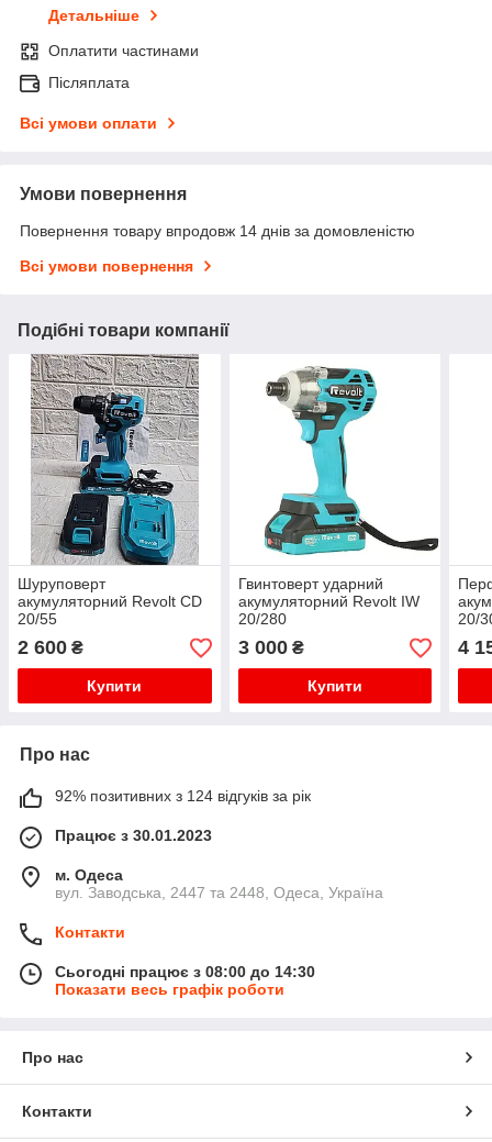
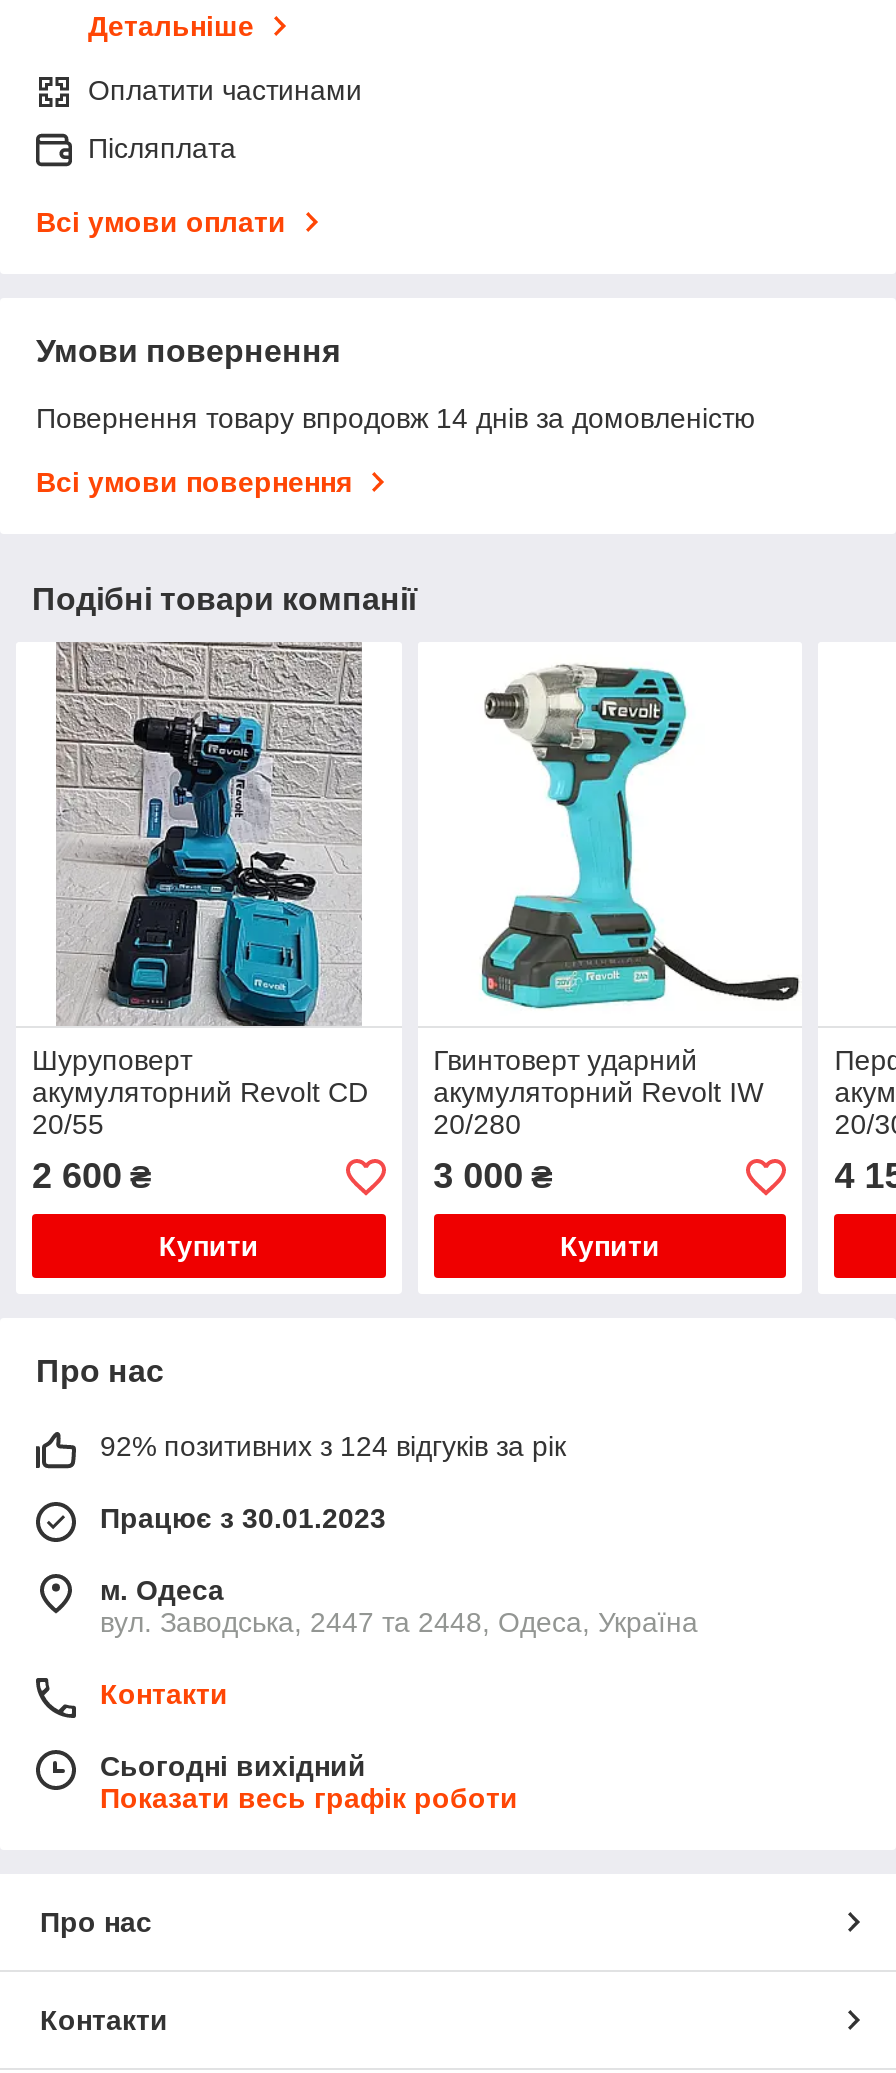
- Сьогодні працює з 08:00 до 14:30
+ Сьогодні вихідний
